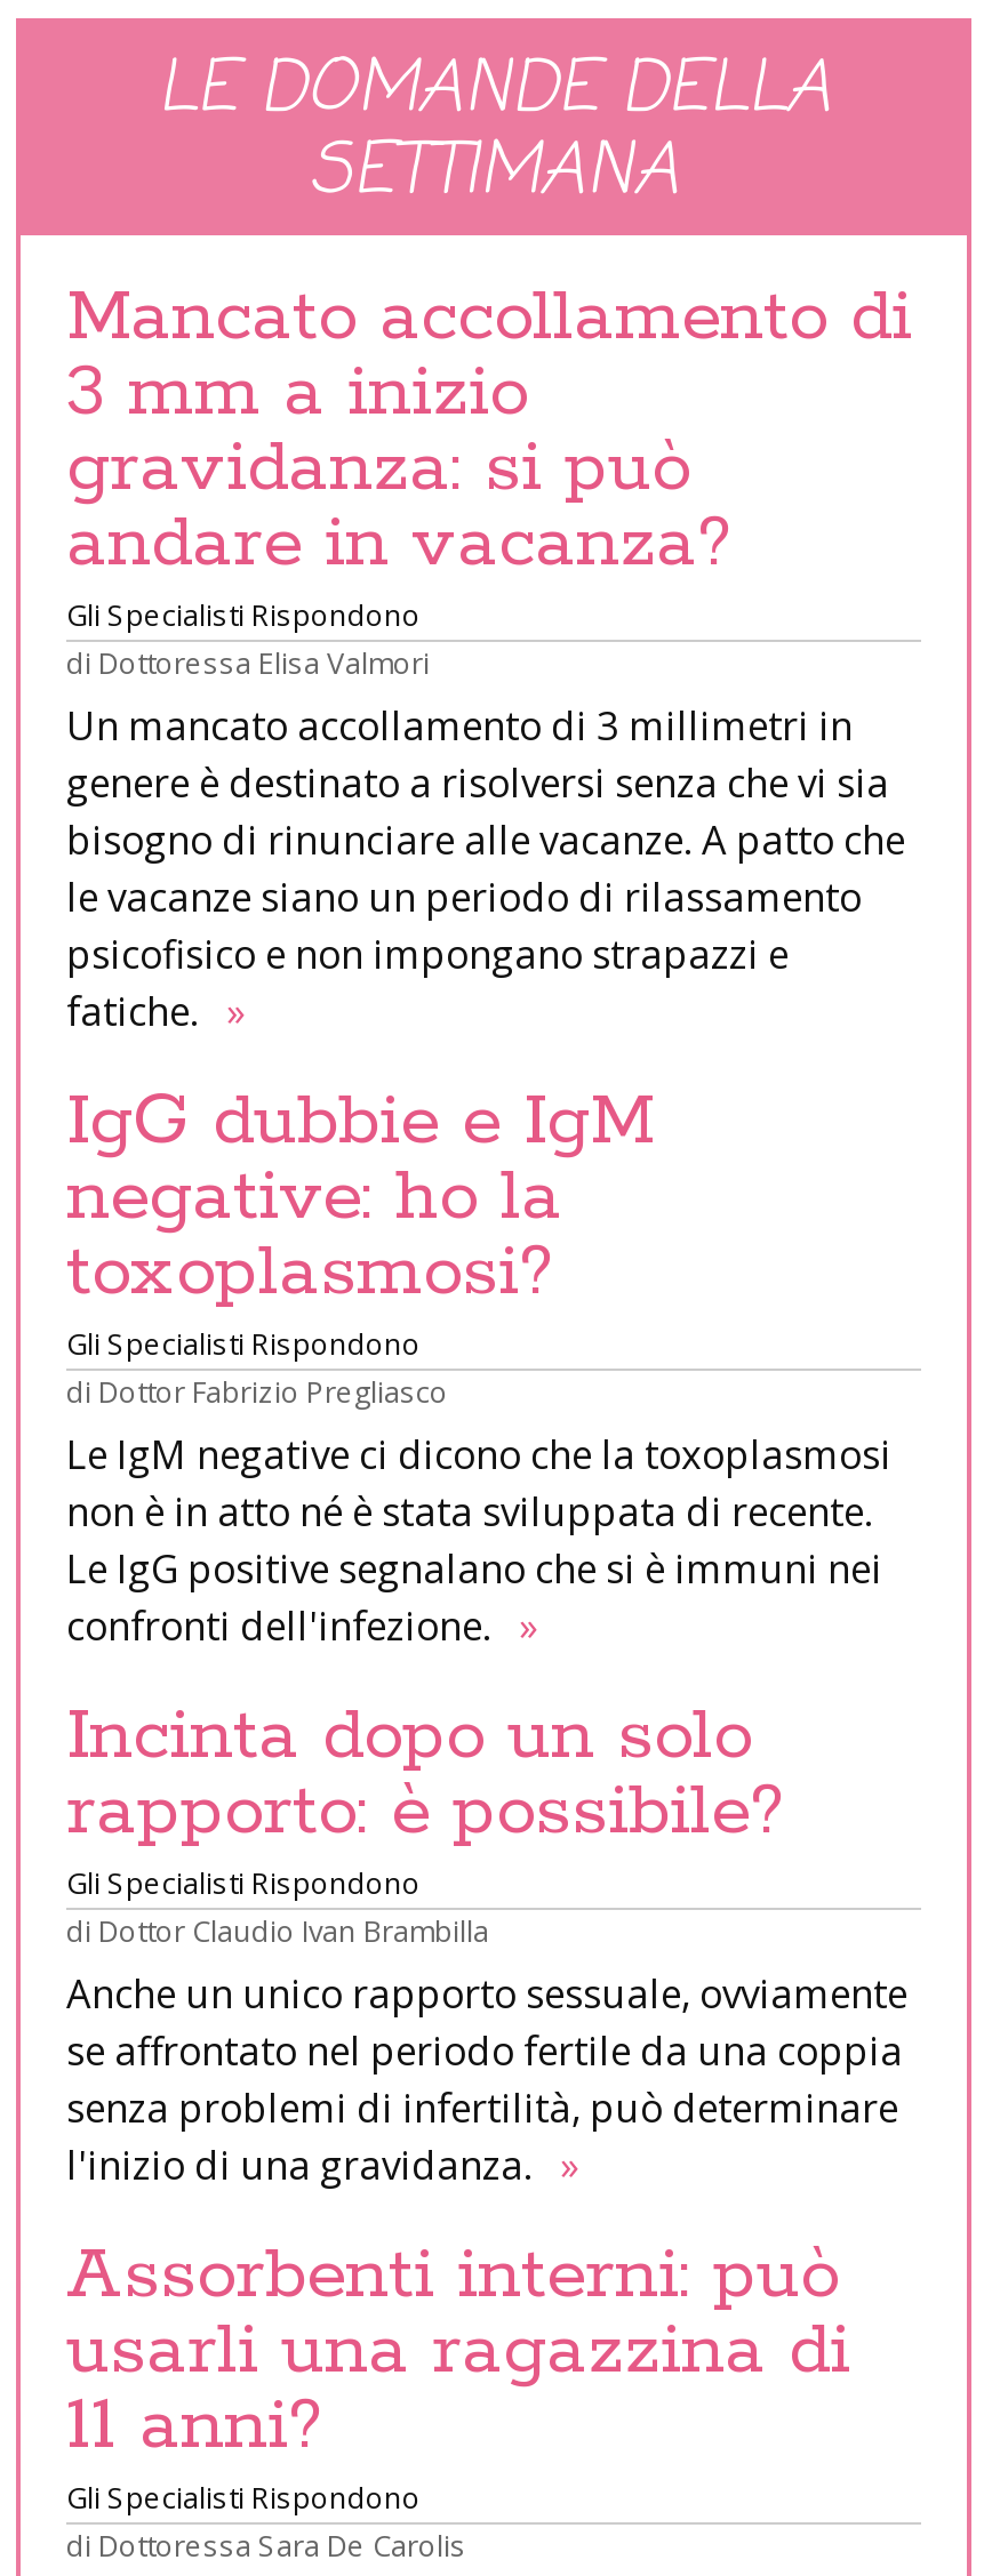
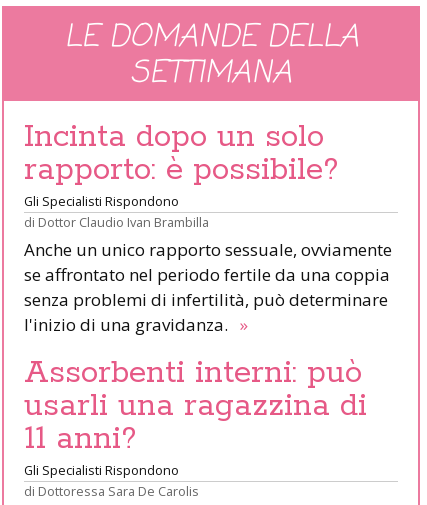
- Mancato accollamento di
- 3 mm a inizio
- gravidanza: si può
- andare in vacanza?
- Gli Specialisti Rispondono
- di Dottoressa Elisa Valmori
- Un mancato accollamento di 3 millimetri in
- genere è destinato a risolversi senza che vi sia
- bisogno di rinunciare alle vacanze. A patto che
- le vacanze siano un periodo di rilassamento
- psicofisico e non impongano strapazzi e
- fatiche.»
- IgG dubbie e IgM
- negative: ho la
- toxoplasmosi?
- Gli Specialisti Rispondono
- di Dottor Fabrizio Pregliasco
- Le IgM negative ci dicono che la toxoplasmosi
- non è in atto né è stata sviluppata di recente.
- Le IgG positive segnalano che si è immuni nei
- confronti dell'infezione.»
